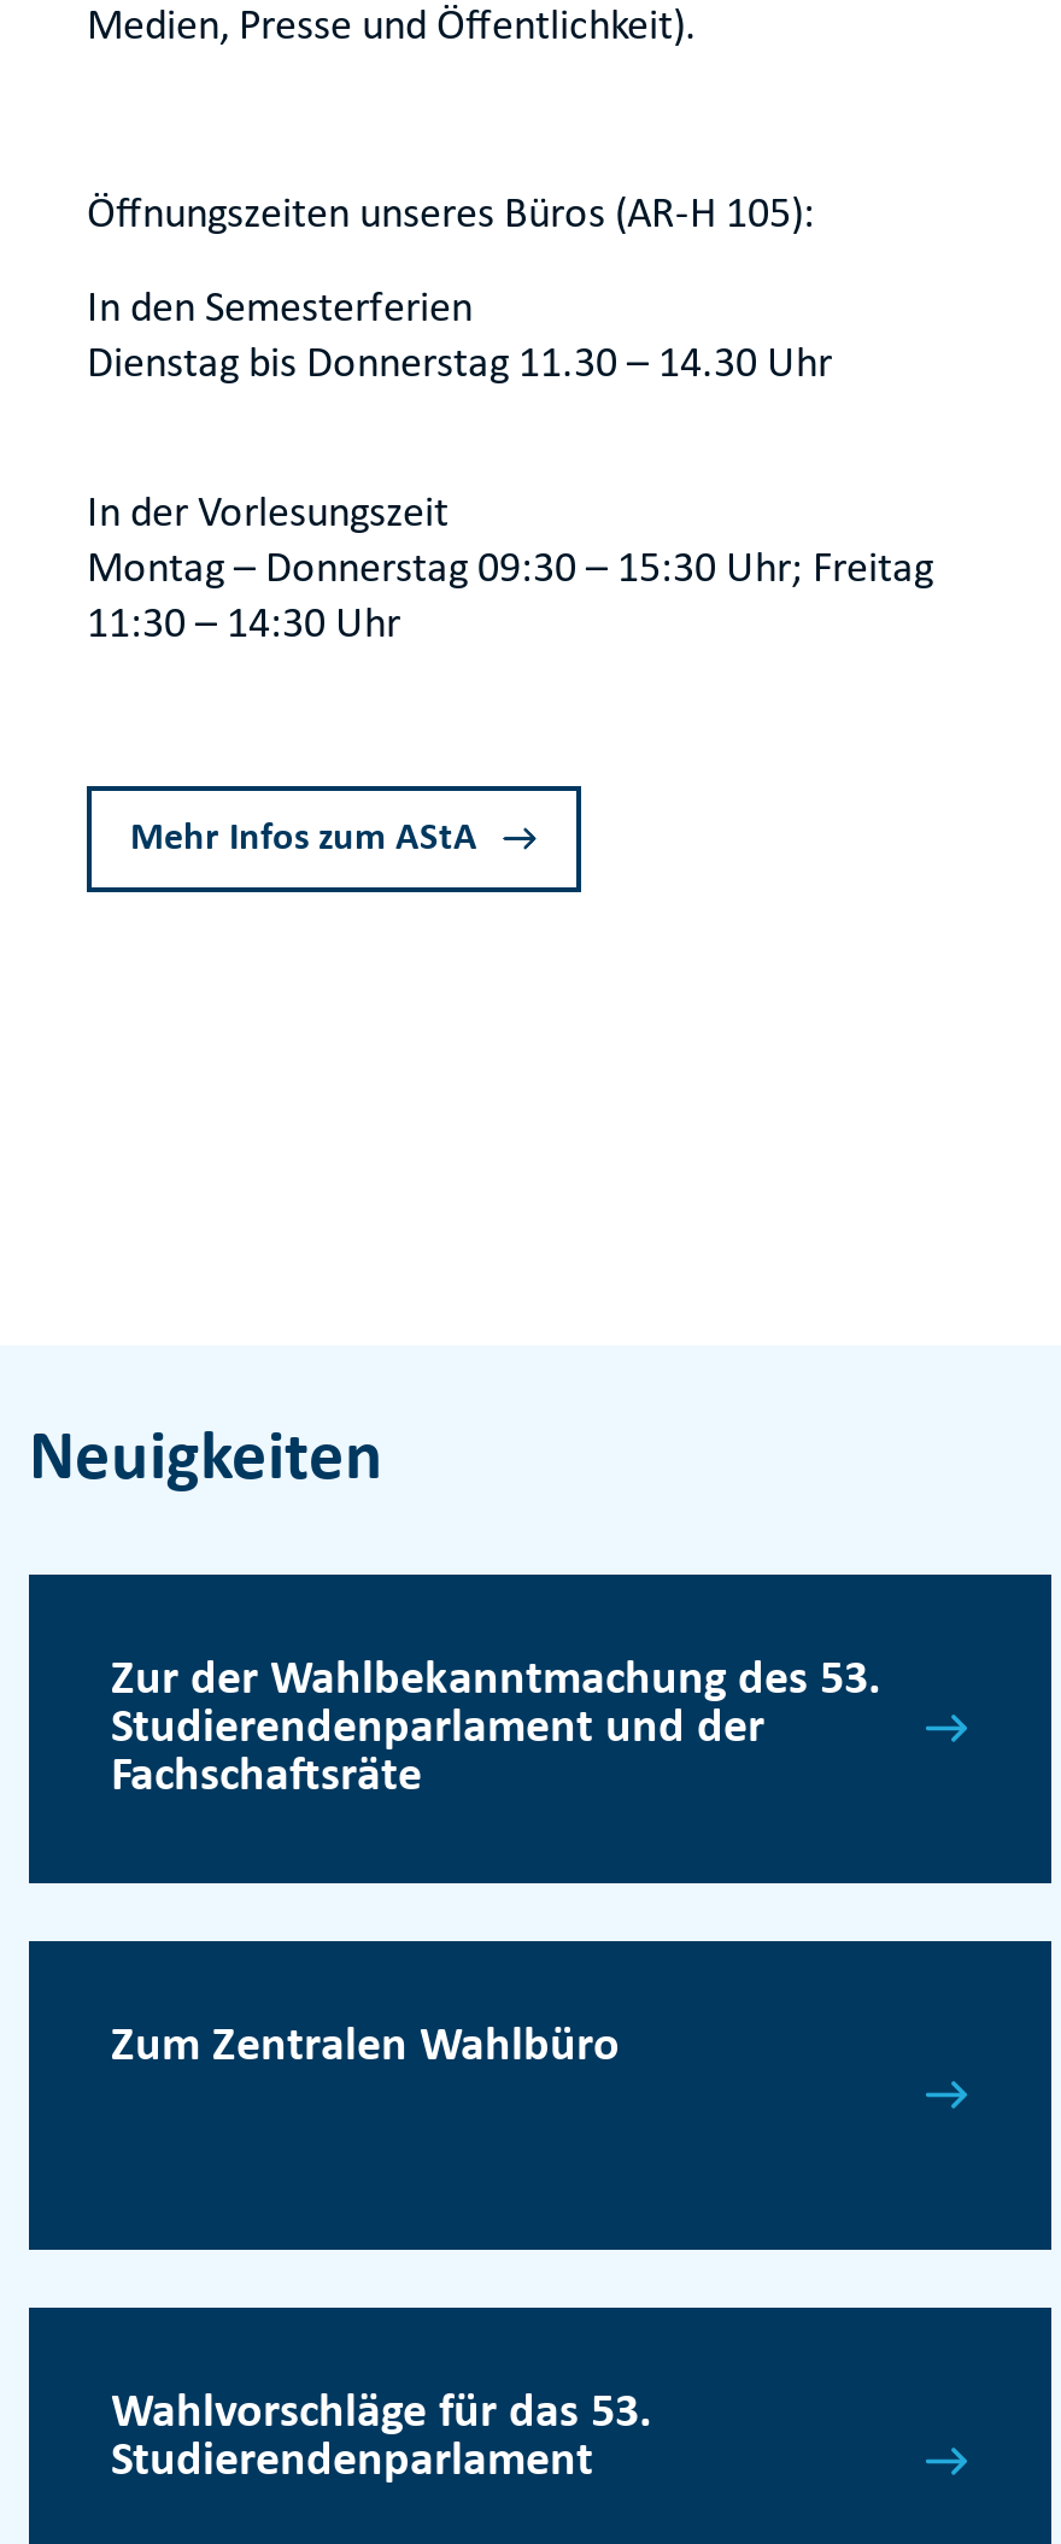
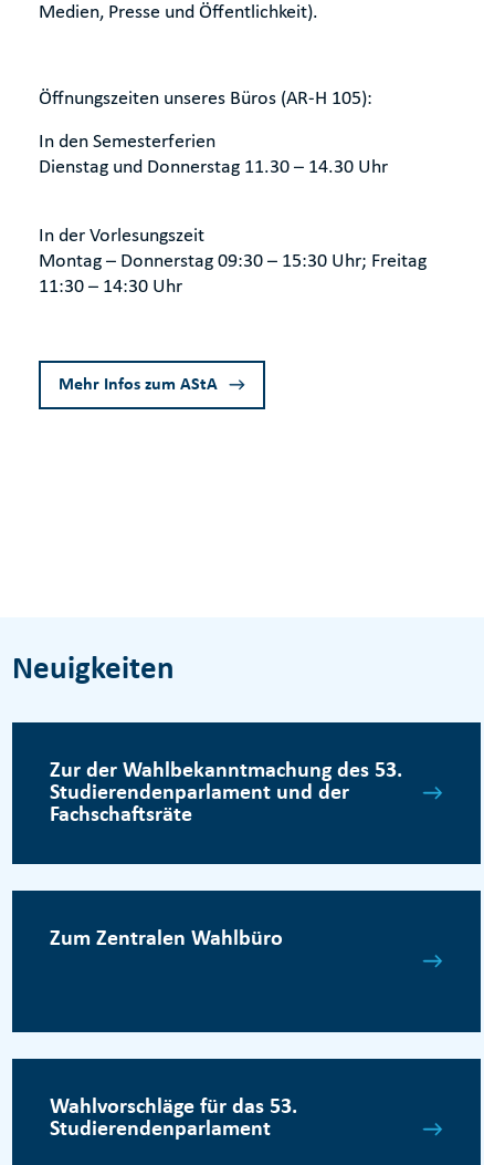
- Dienstag bis Donnerstag 11.30 – 14.30 Uhr
+ Dienstag und Donnerstag 11.30 – 14.30 Uhr
